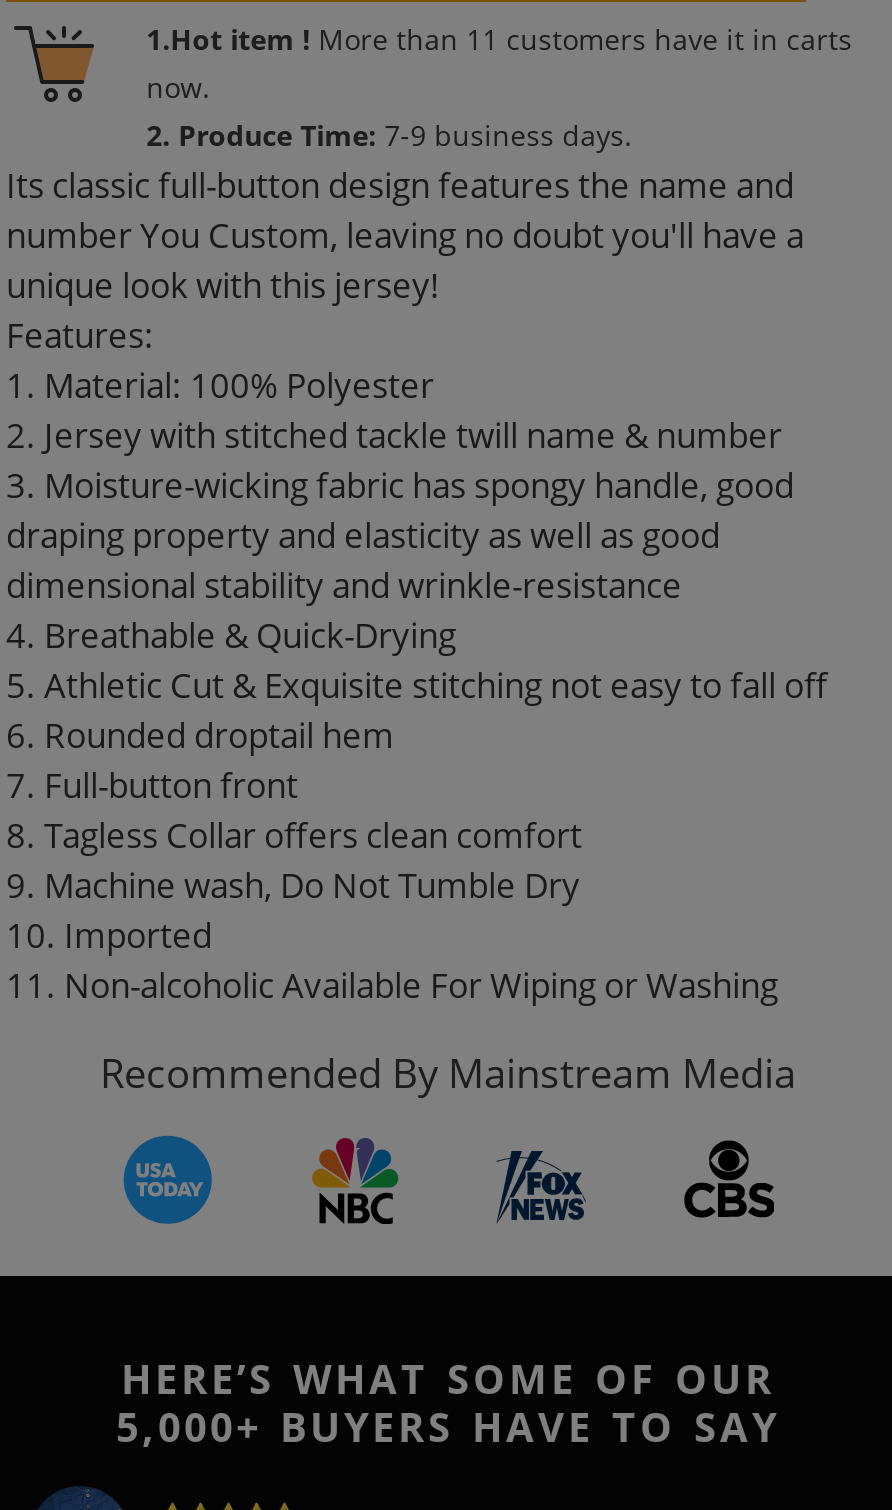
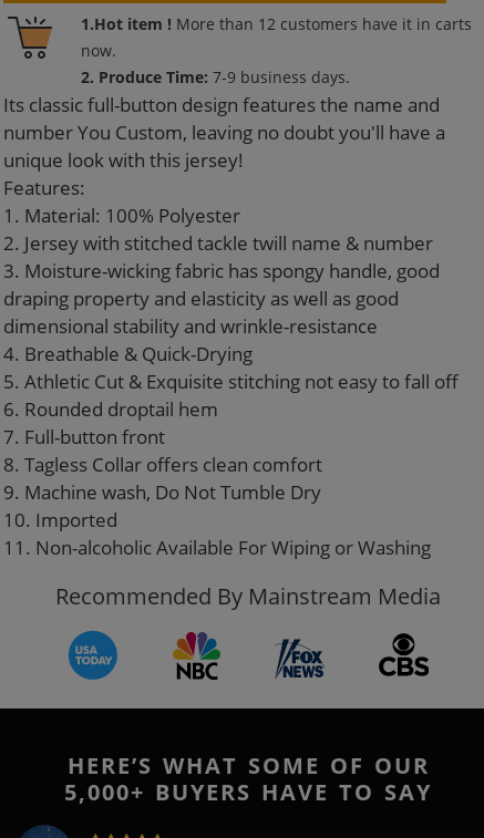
- 1.Hot item ! More than 11 customers have it in carts
+ 1.Hot item ! More than 12 customers have it in carts
